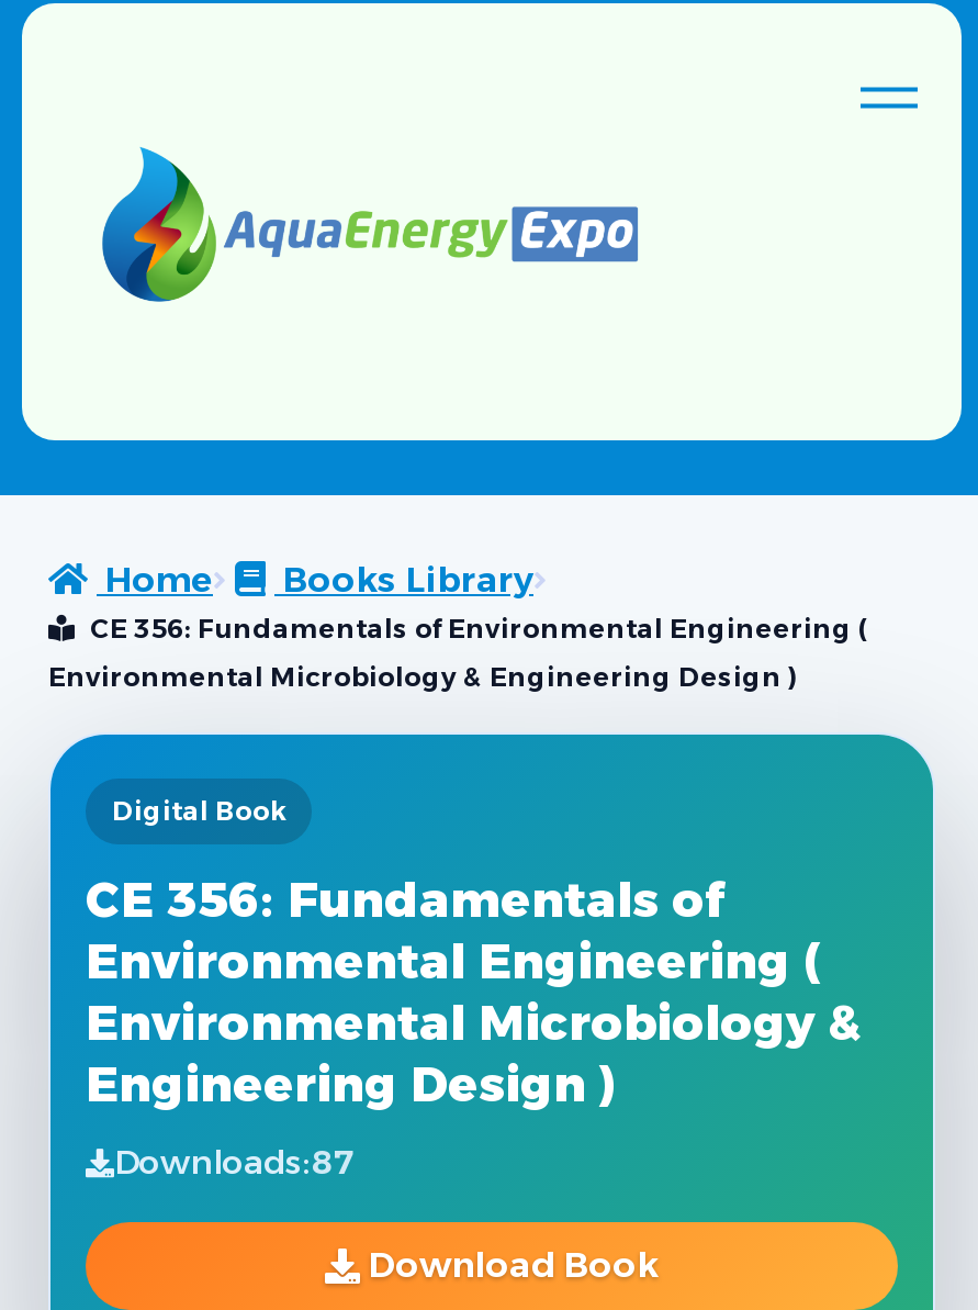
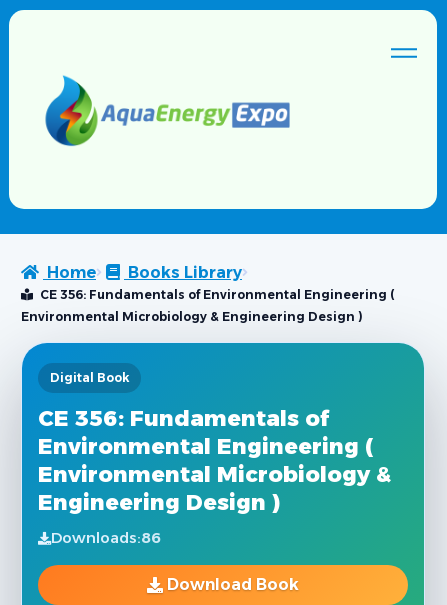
- Downloads:87
+ Downloads:86
